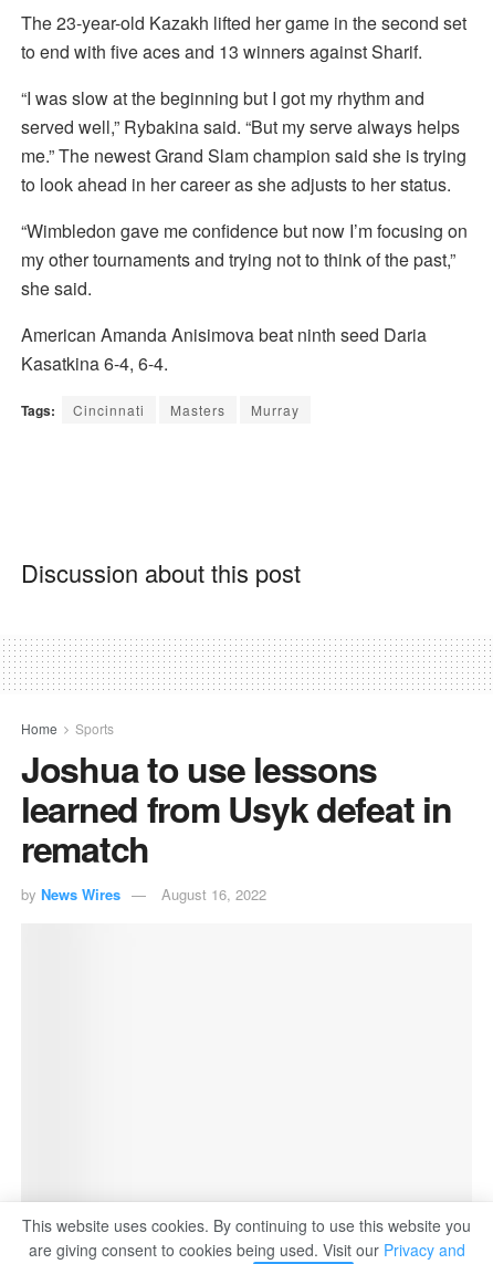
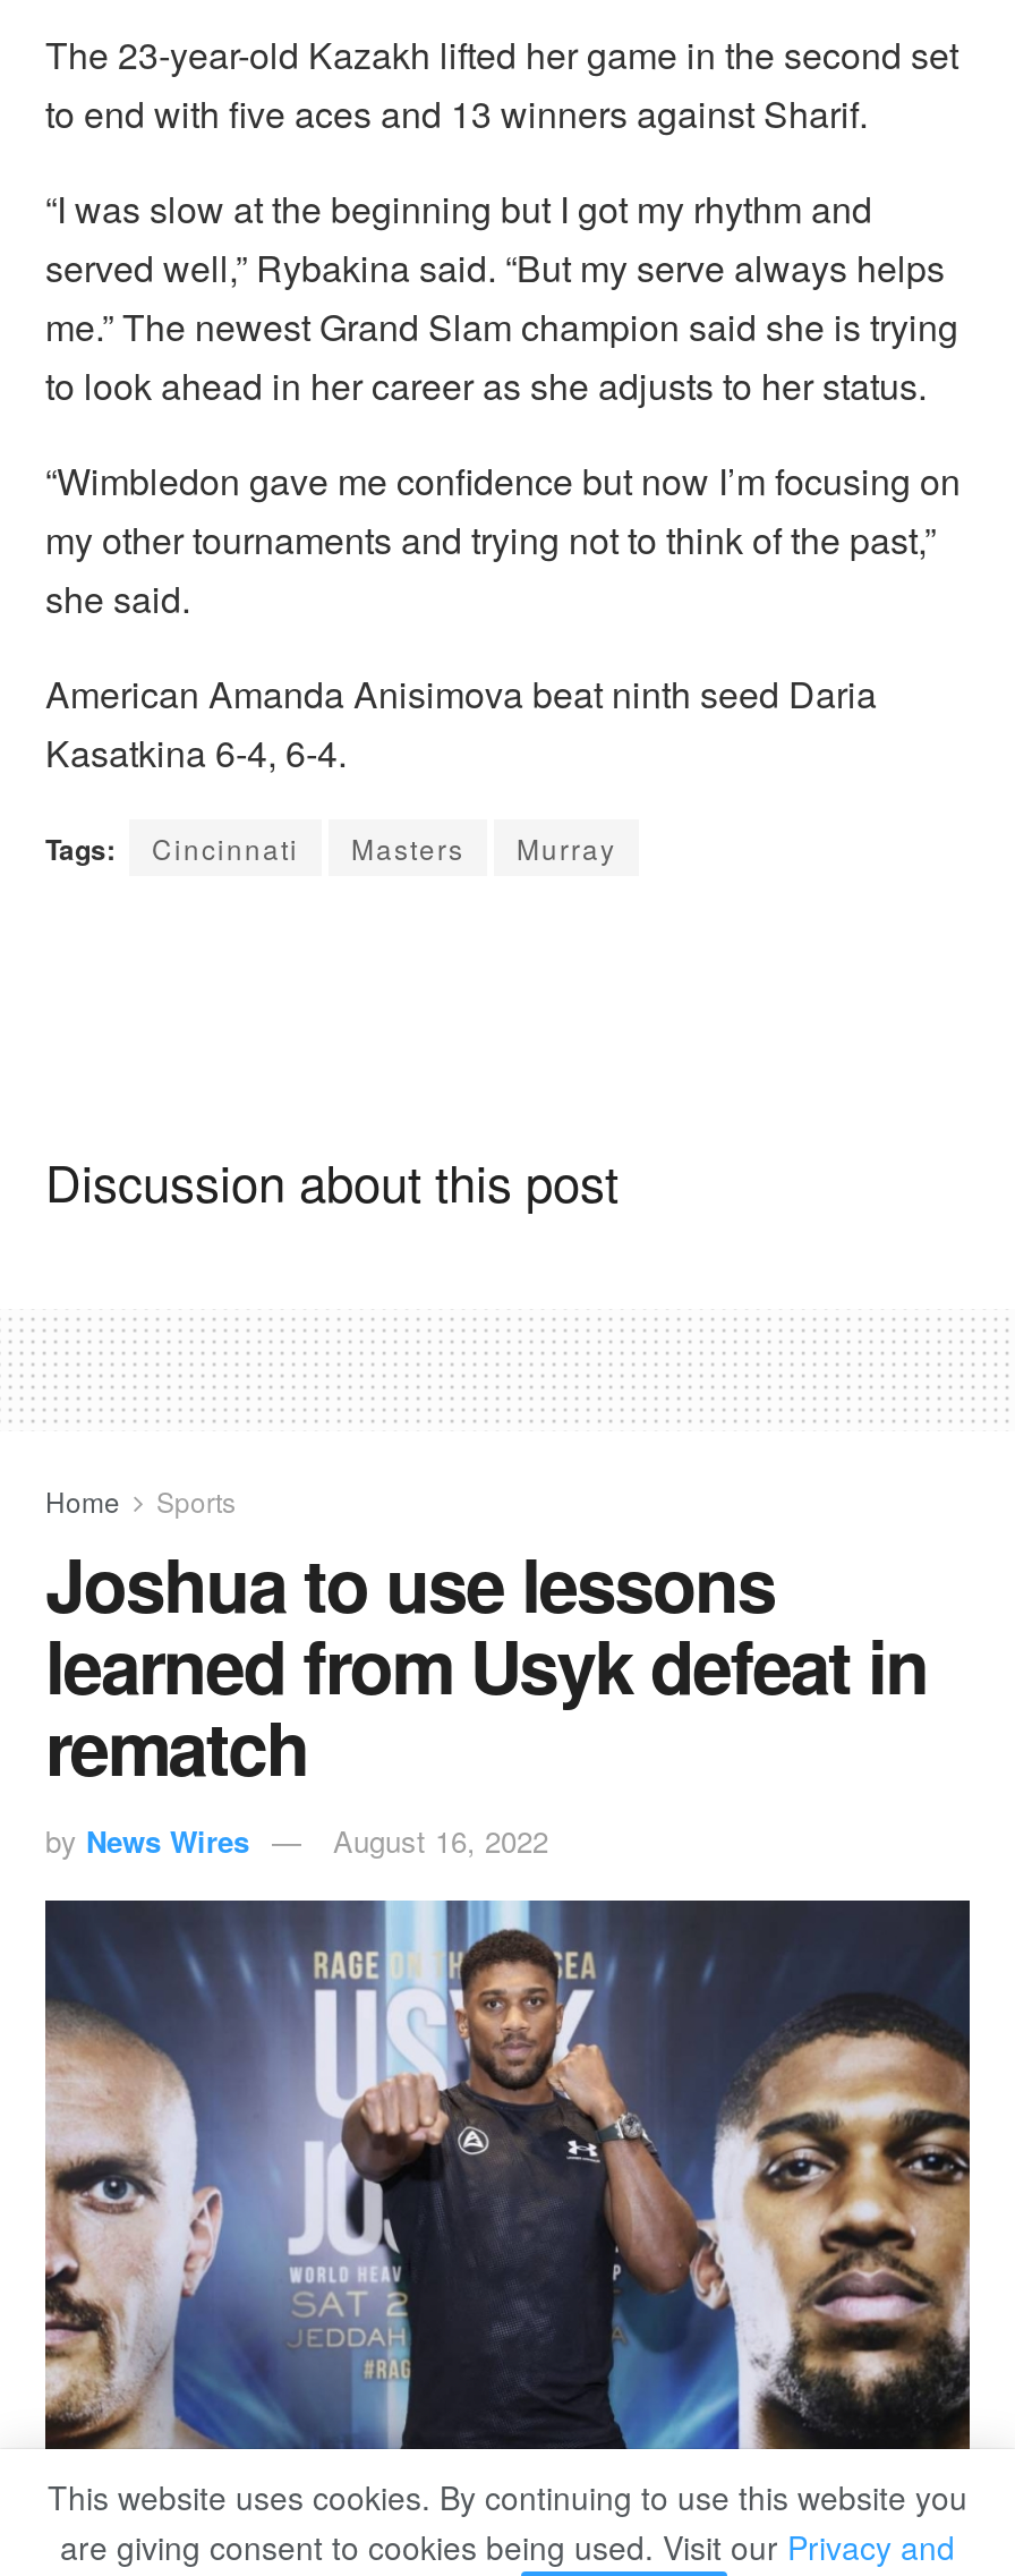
+ [image]
